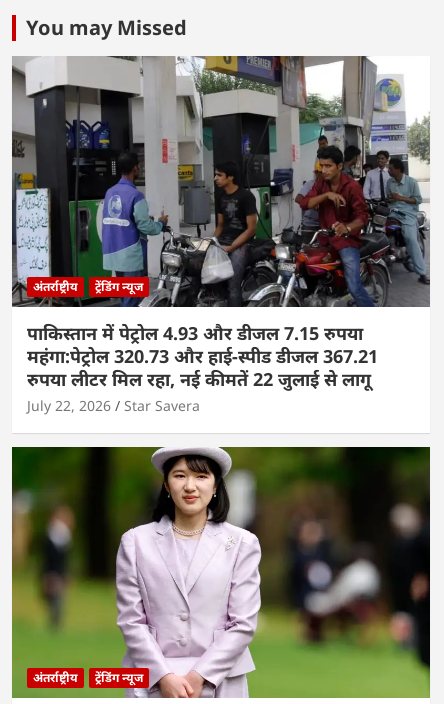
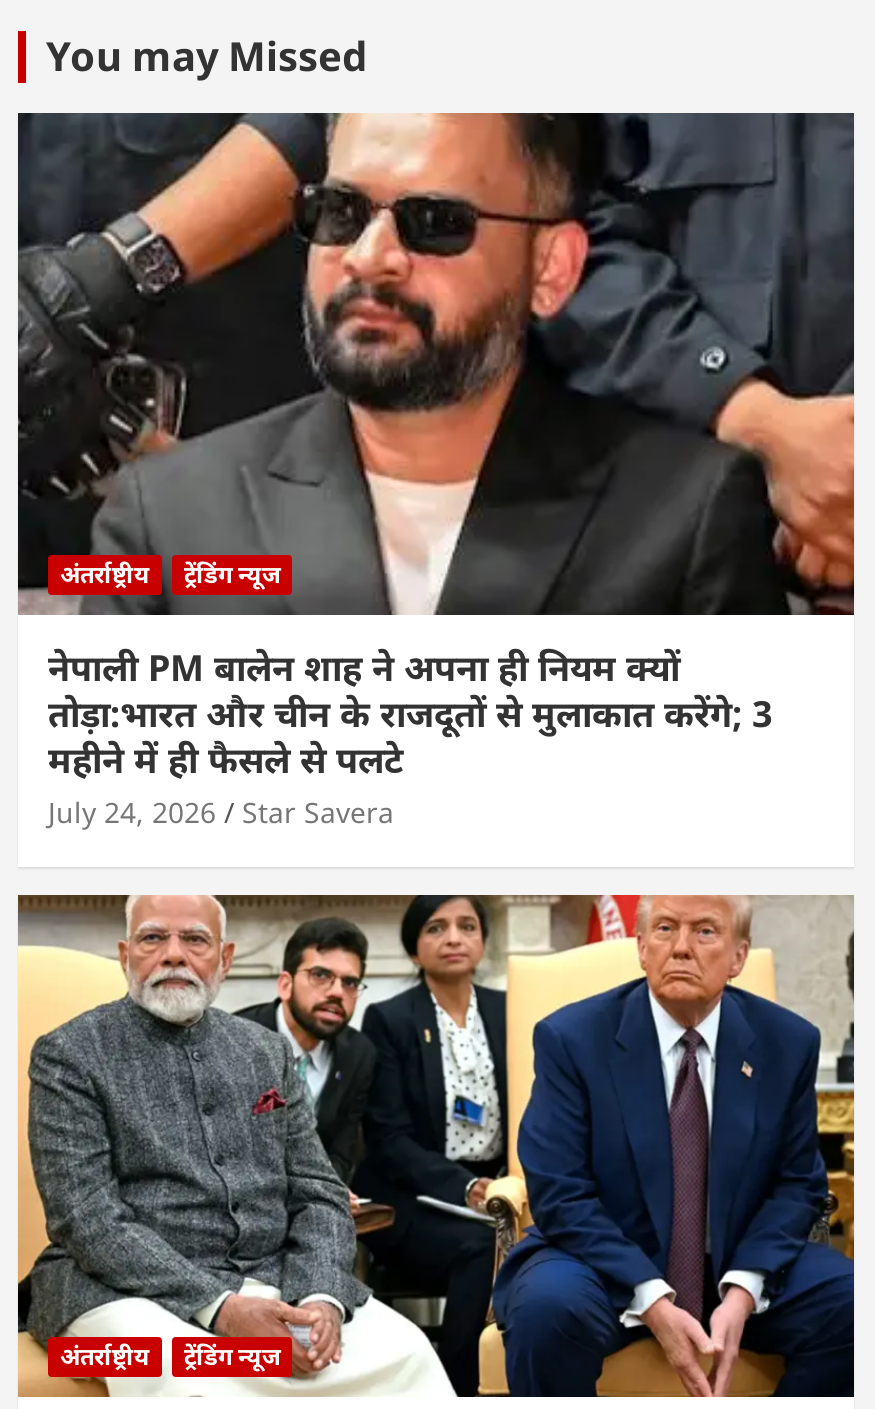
- [image]
- पाकिस्तान में पेट्रोल 4.93 और डीजल 7.15 रुपया
- महंगा:पेट्रोल 320.73 और हाई-स्पीड डीजल 367.21
- रुपया लीटर मिल रहा, नई कीमतें 22 जुलाई से लागू
- July 22, 2026
+ [image]
+ नेपाली PM बालेन शाह ने अपना ही नियम क्यों
+ तोड़ा:भारत और चीन के राजदूतों से मुलाकात करेंगे; 3
+ महीने में ही फैसले से पलटे
+ July 24, 2026

- [image]
+ [image]
